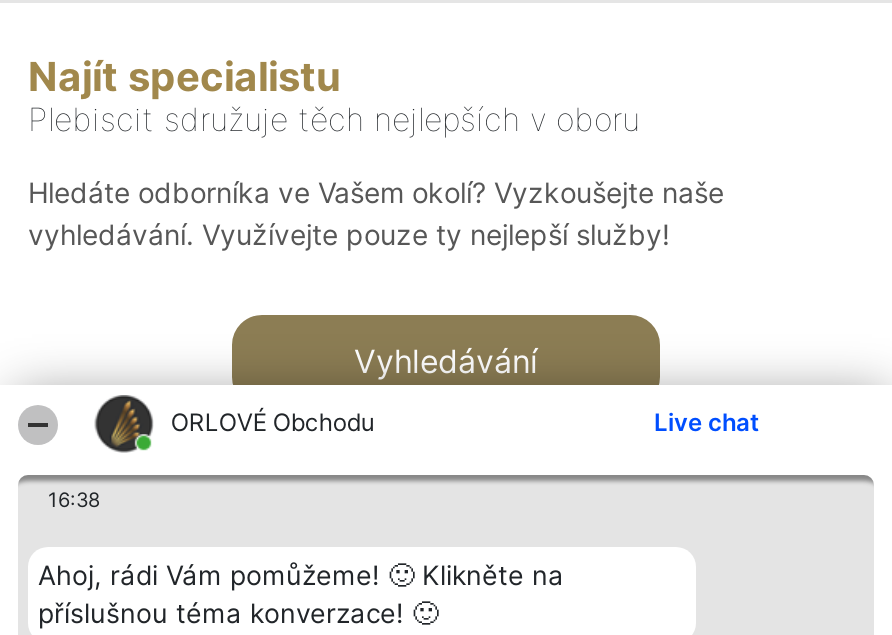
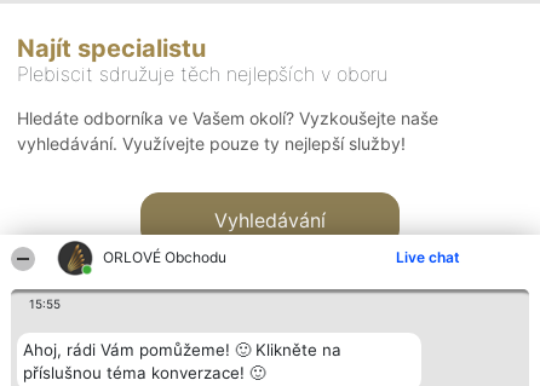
- 16:38
+ 15:55
